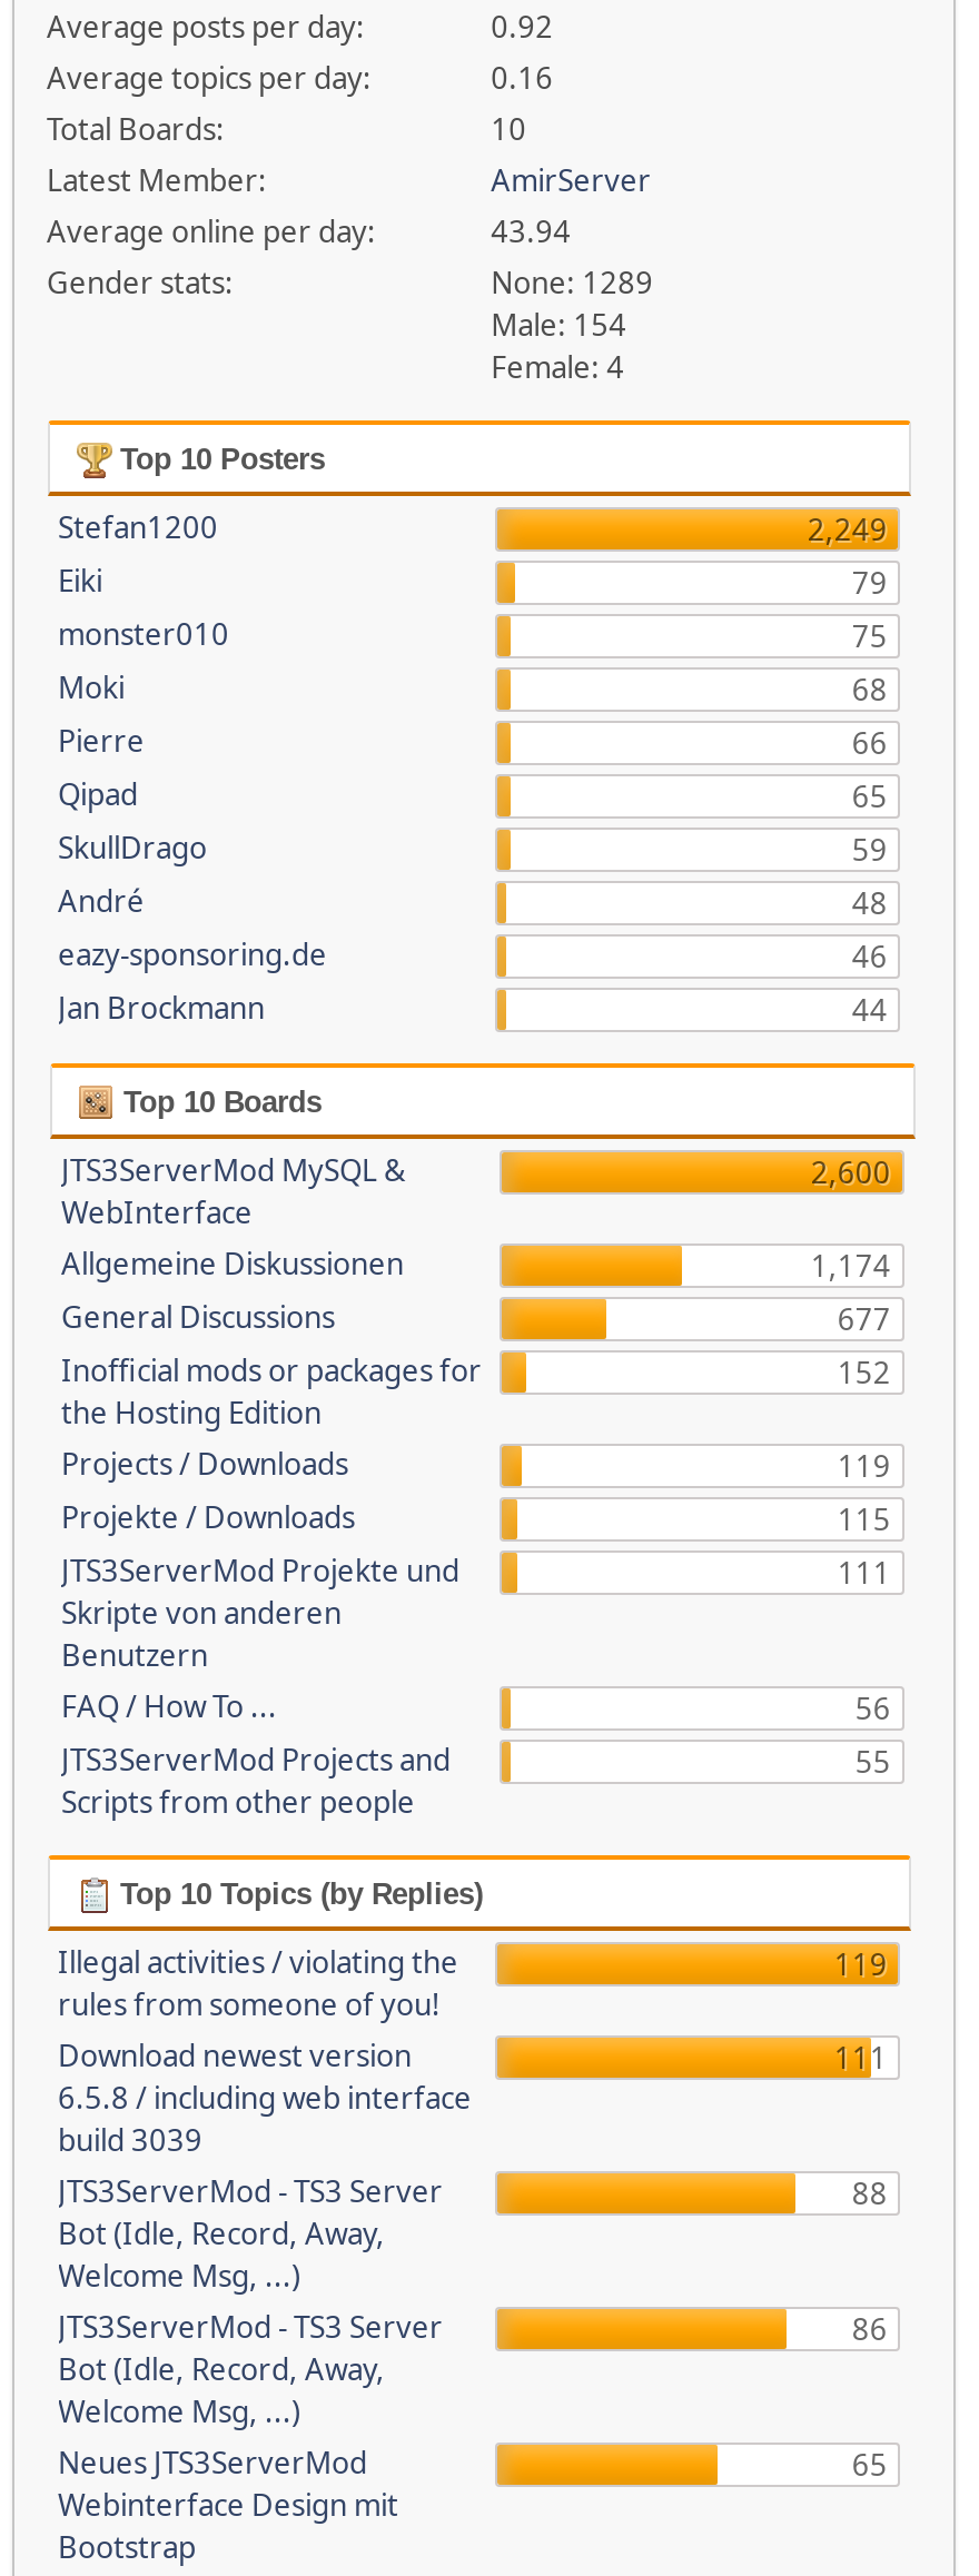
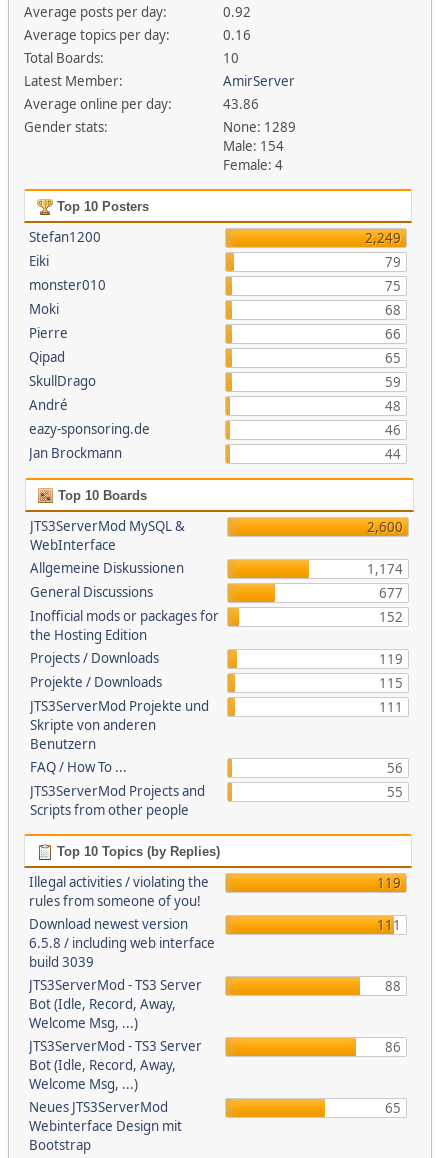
- 43.94
+ 43.86
